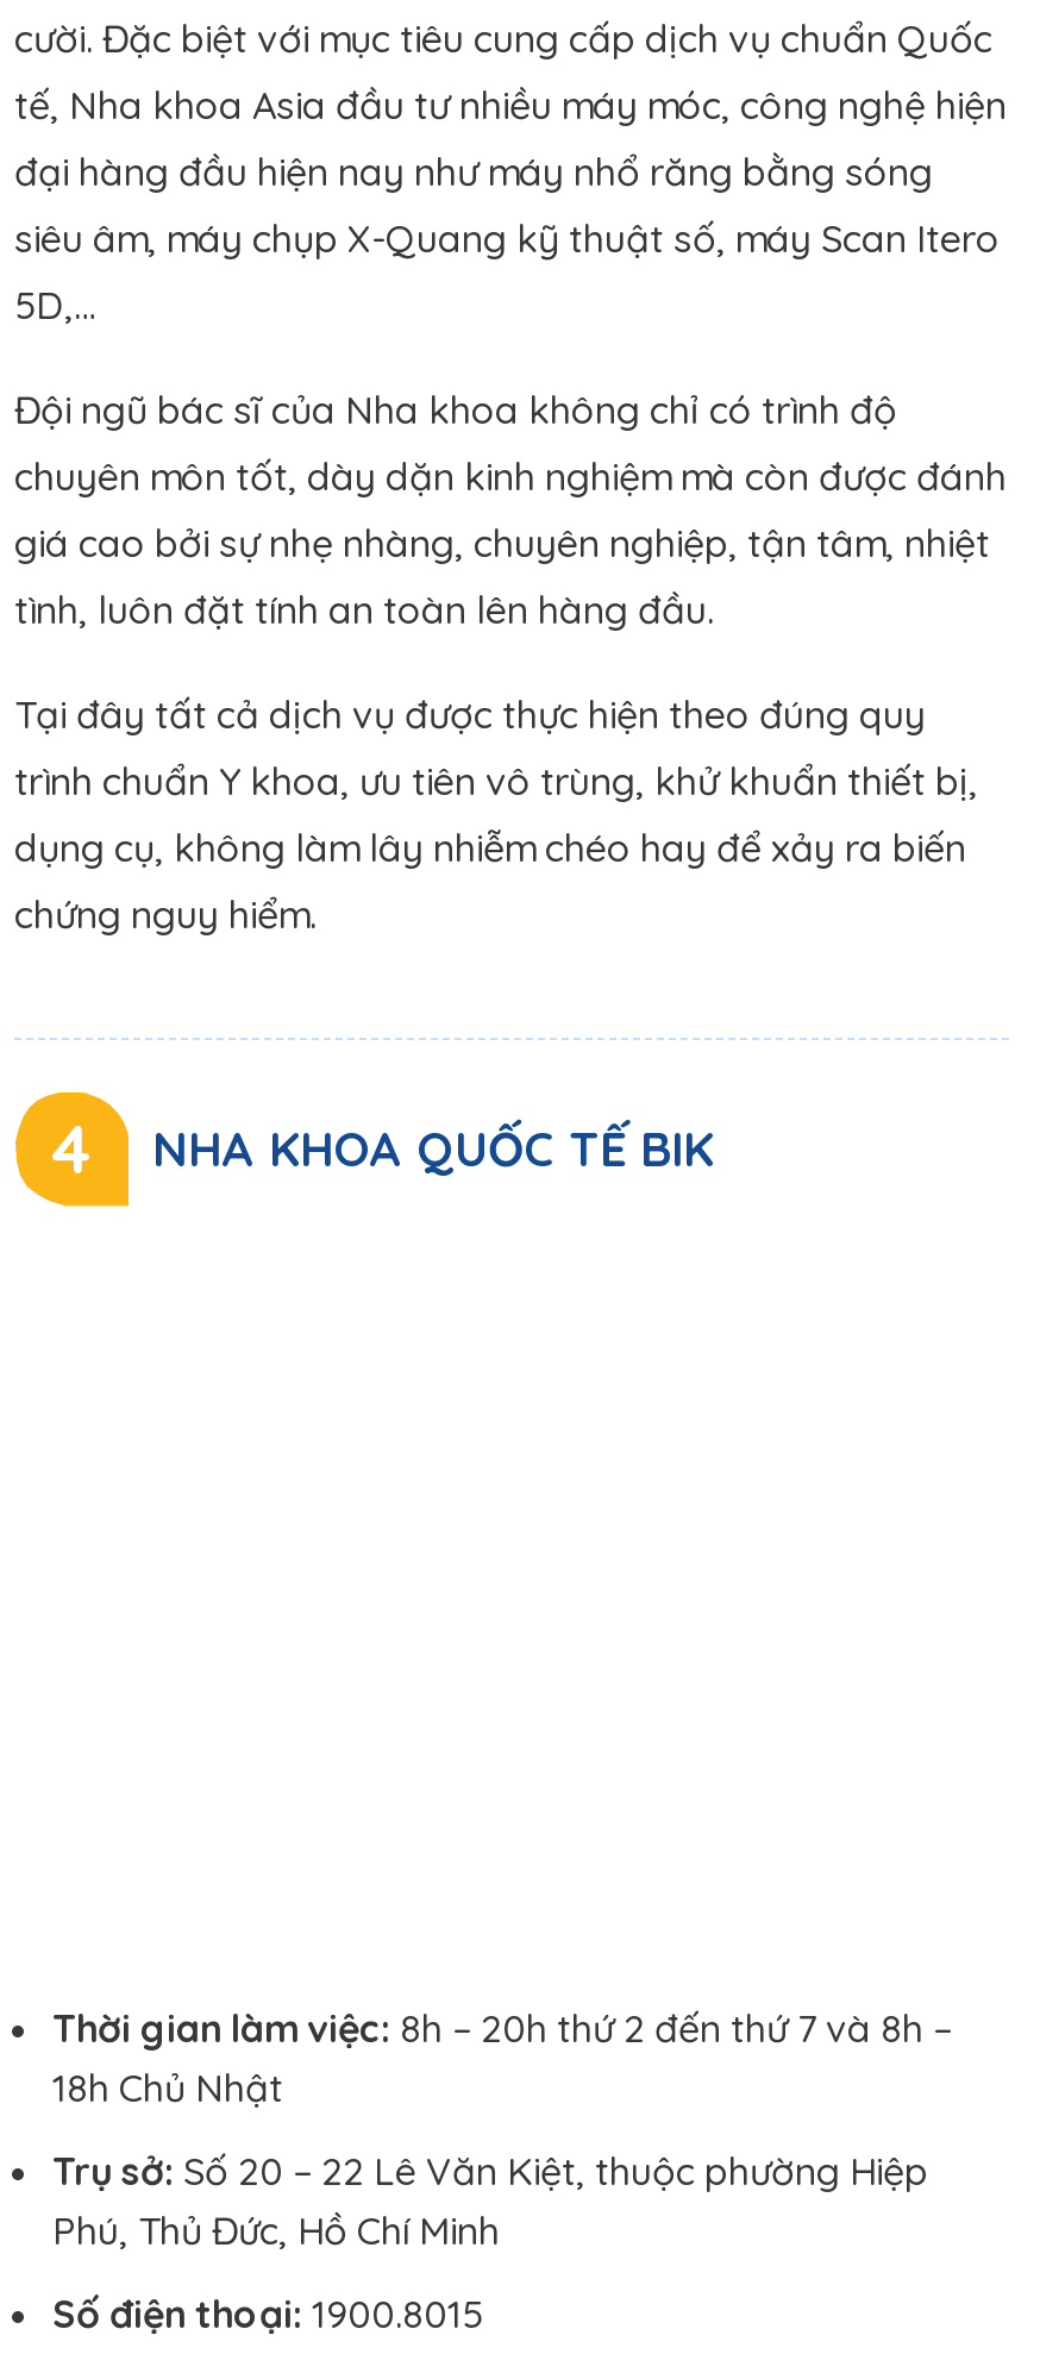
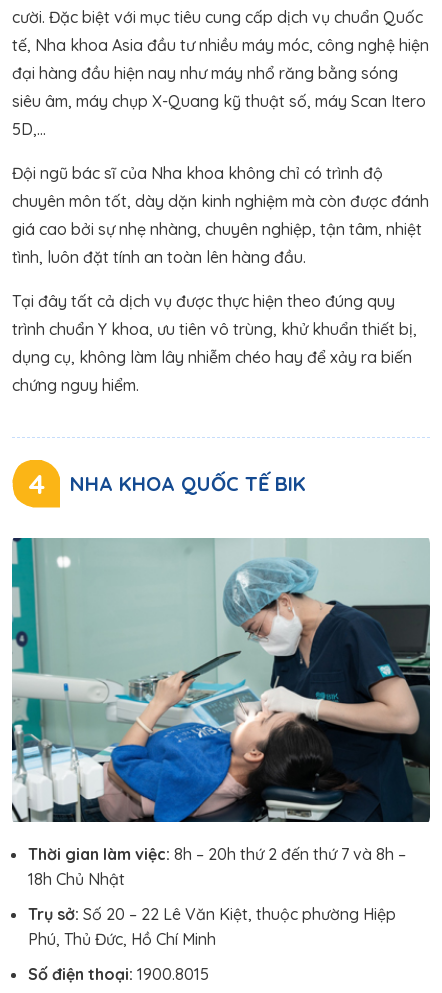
+ [image]
